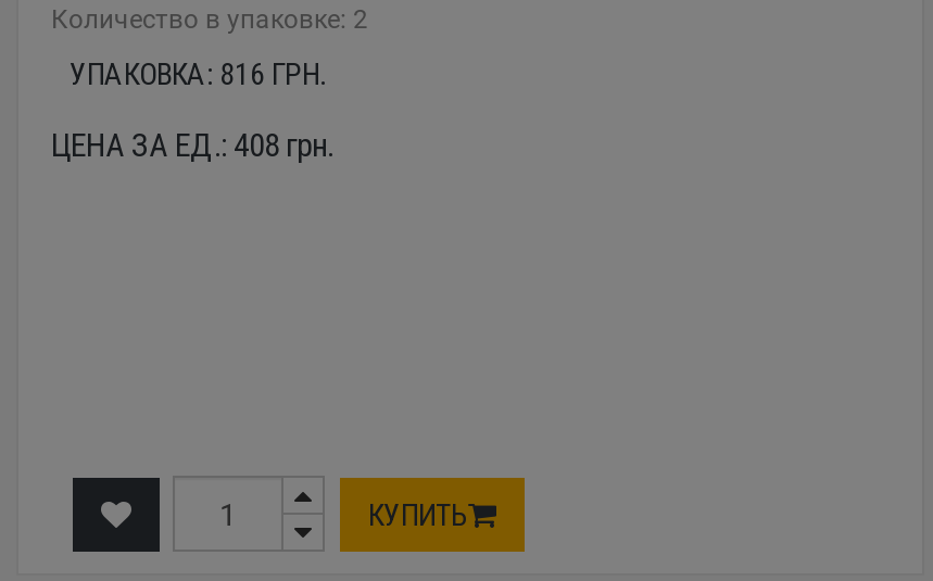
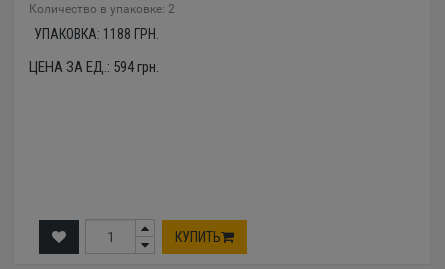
- УПАКОВКА: 816 ГРН.
+ УПАКОВКА: 1188 ГРН.

- ЦЕНА ЗА ЕД.: 408 грн.
+ ЦЕНА ЗА ЕД.: 594 грн.
